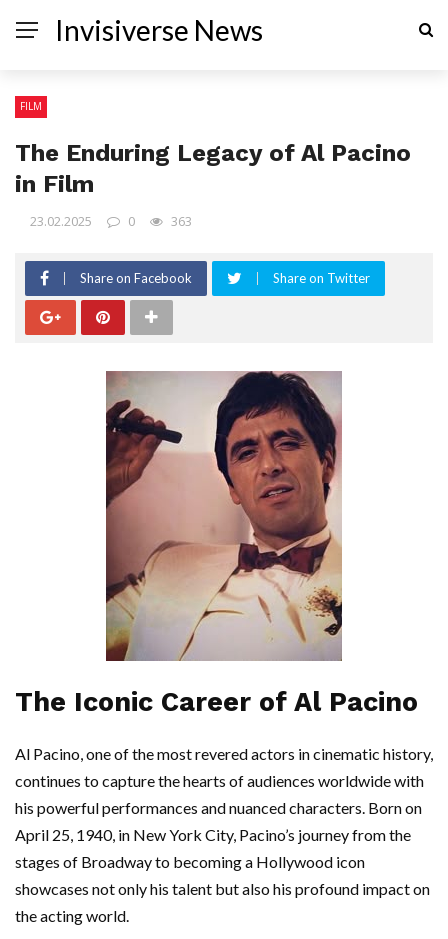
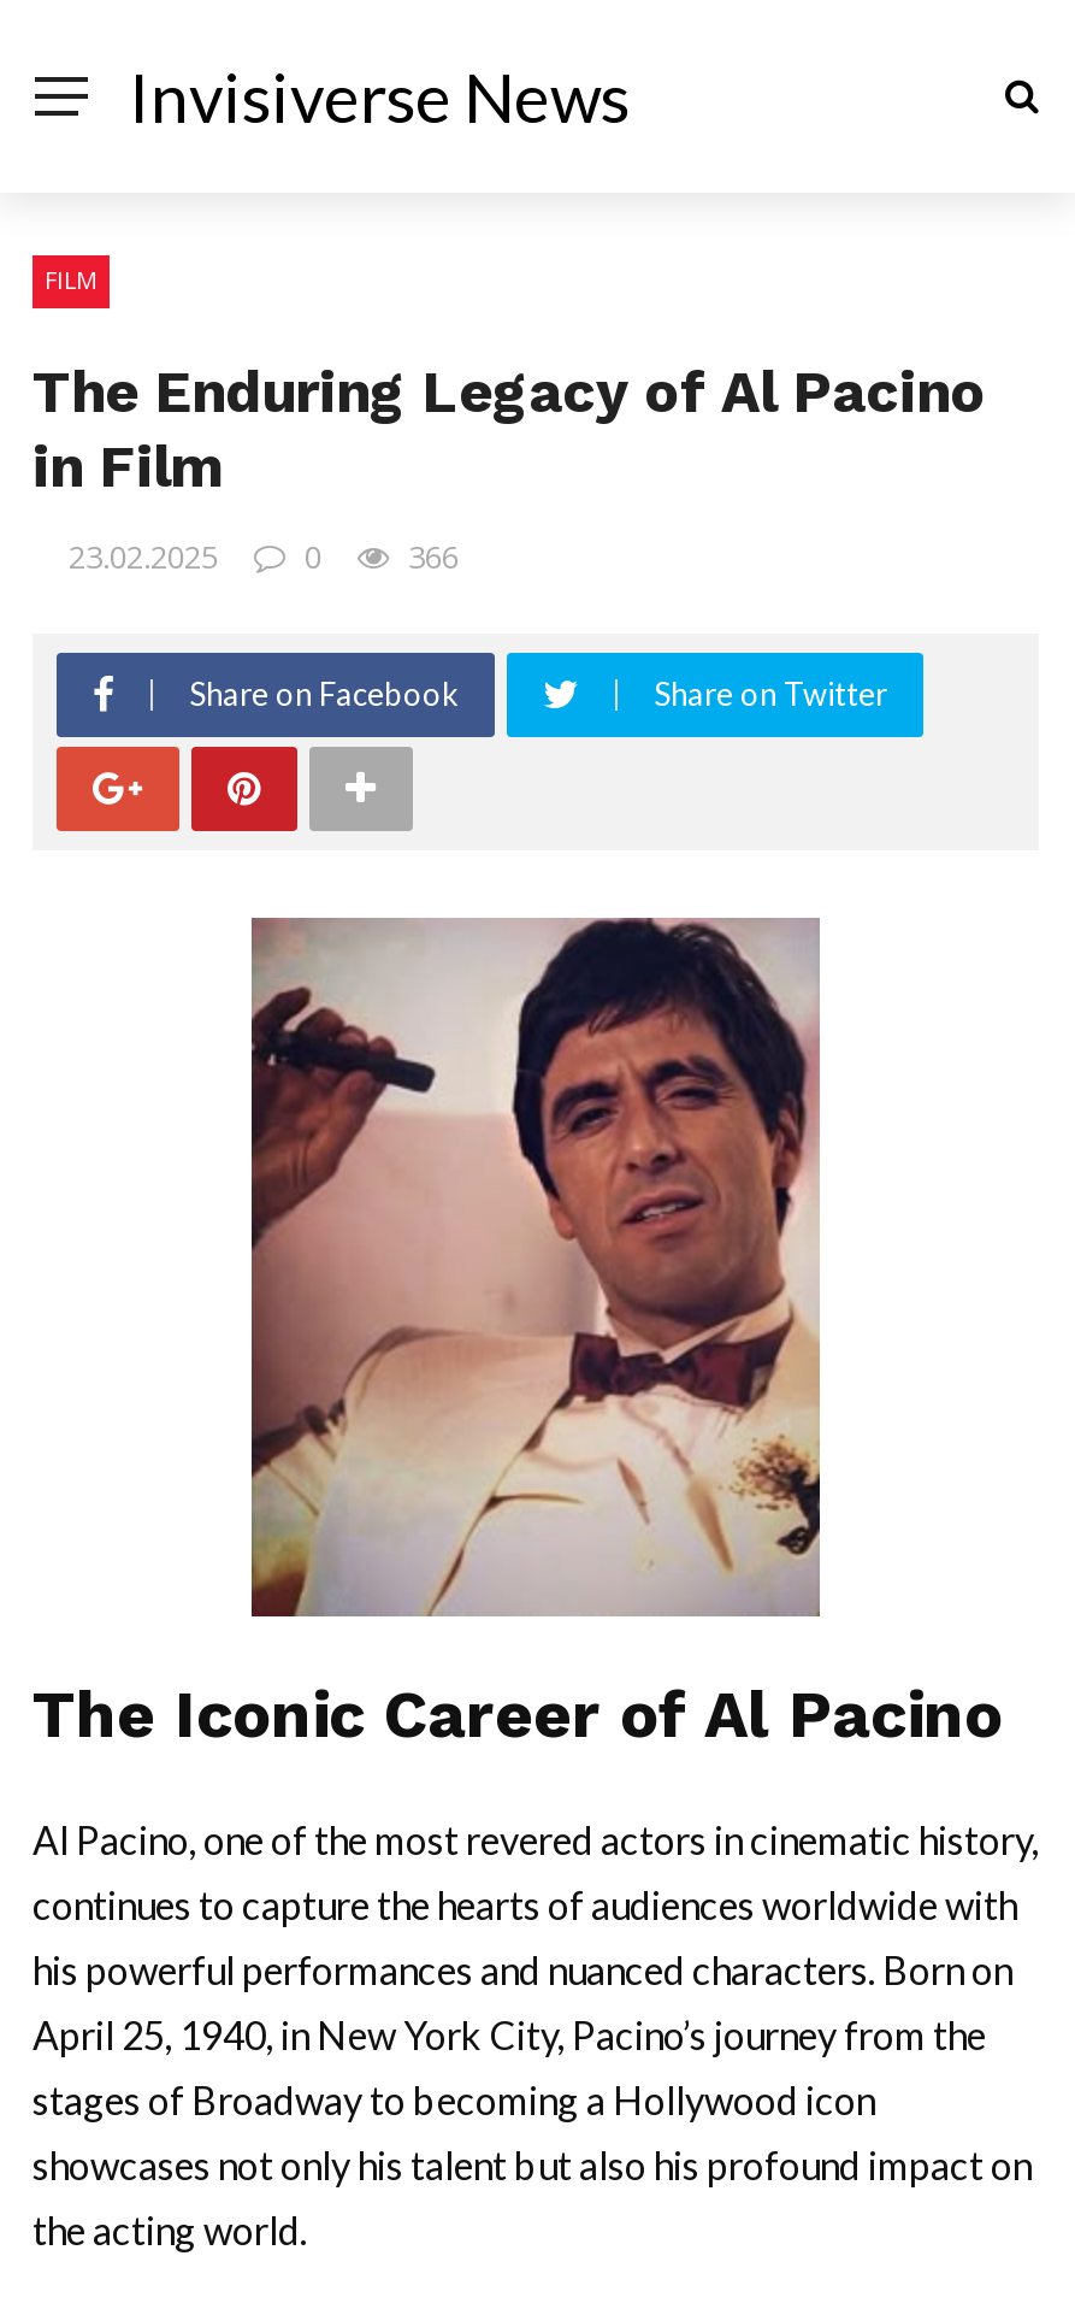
- 23.02.2025 0 363
+ 23.02.2025 0 366
